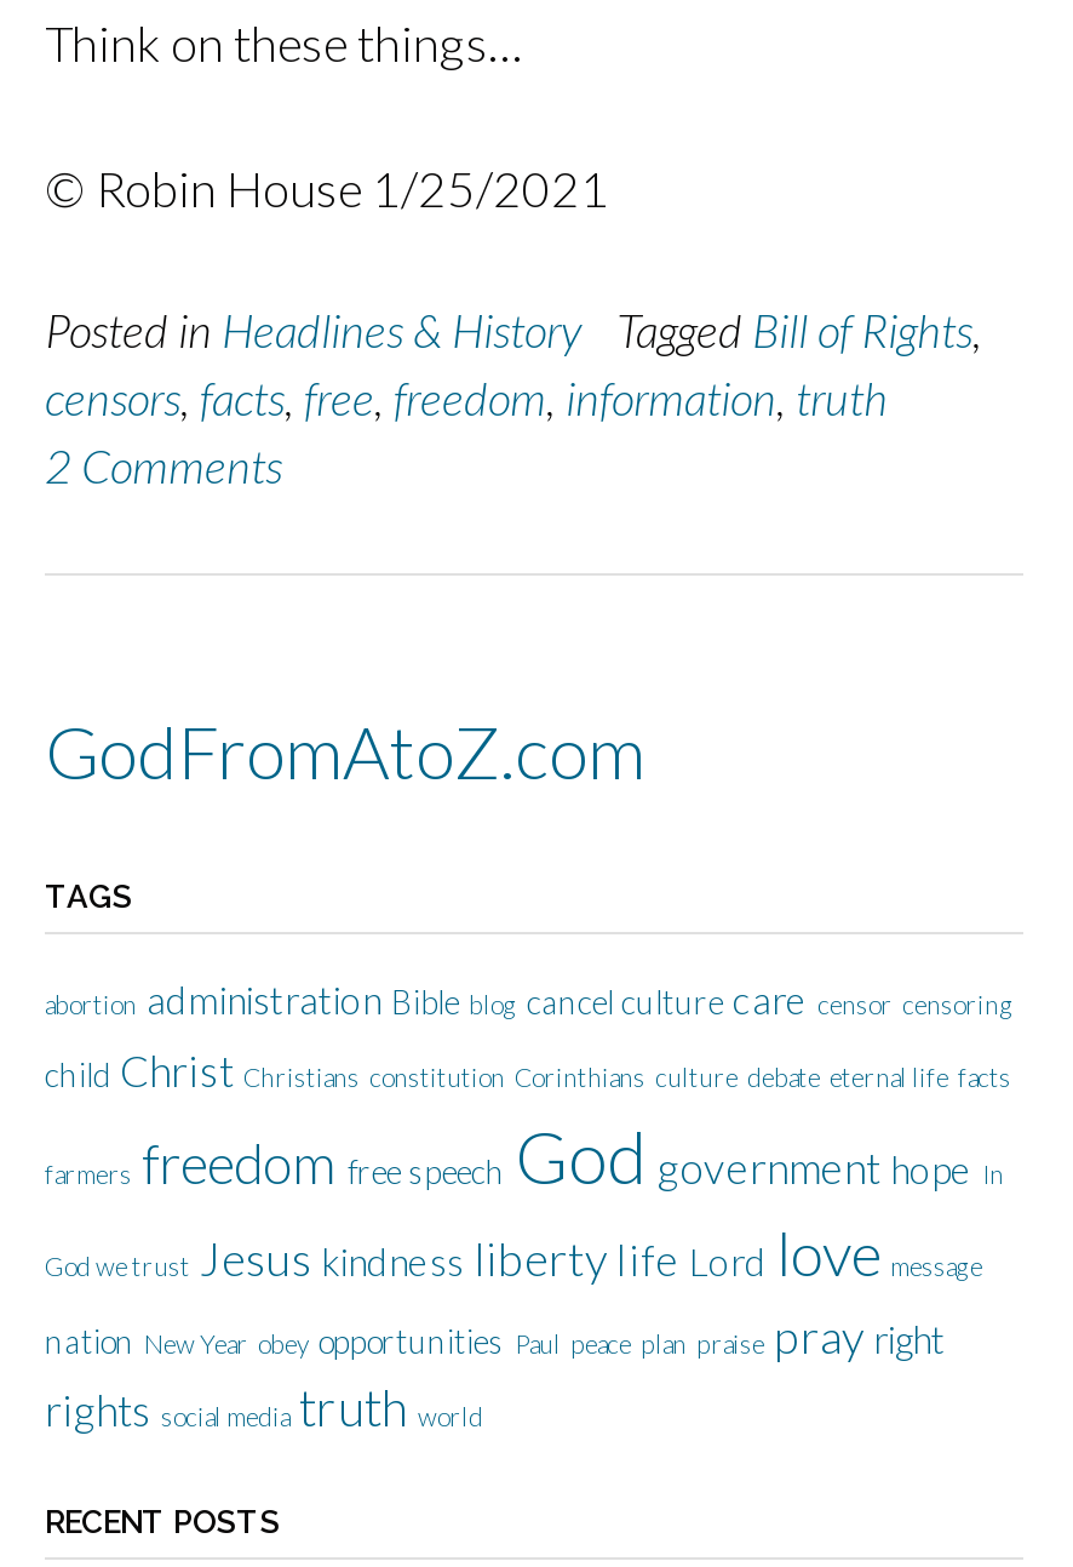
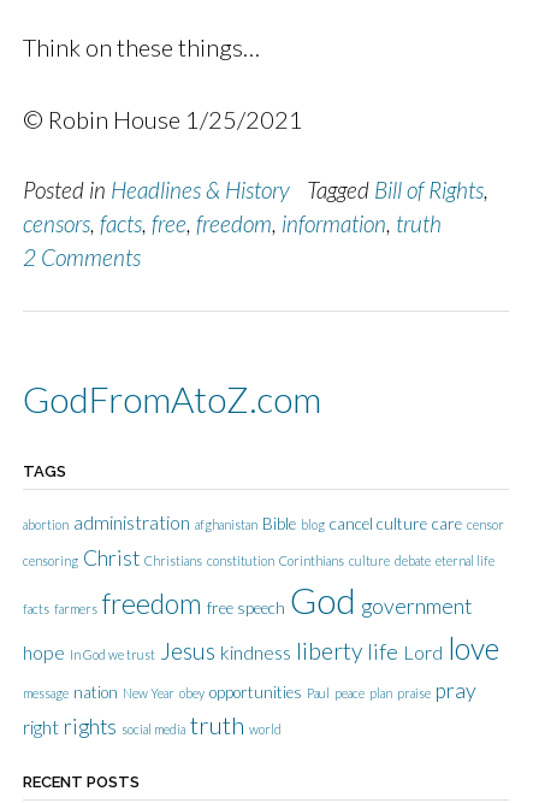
- abortion administration Bible blog cancel culture care censor censoring
+ abortion administration afghanistan Bible blog cancel culture care censor

- child Christ Christians constitution Corinthians culture debate eternal life facts
- farmers freedom free speech God government hope In
- God we trust Jesus kindness liberty life Lord love message
- nation New Year obey opportunities Paul peace plan praise pray right
- rights social media truth world
+ censoring Christ Christians constitution Corinthians culture debate eternal life
+ facts farmers freedom free speech God government
+ hope In God we trust Jesus kindness liberty life Lord love
+ message nation New Year obey opportunities Paul peace plan praise pray
+ right rights social media truth world
